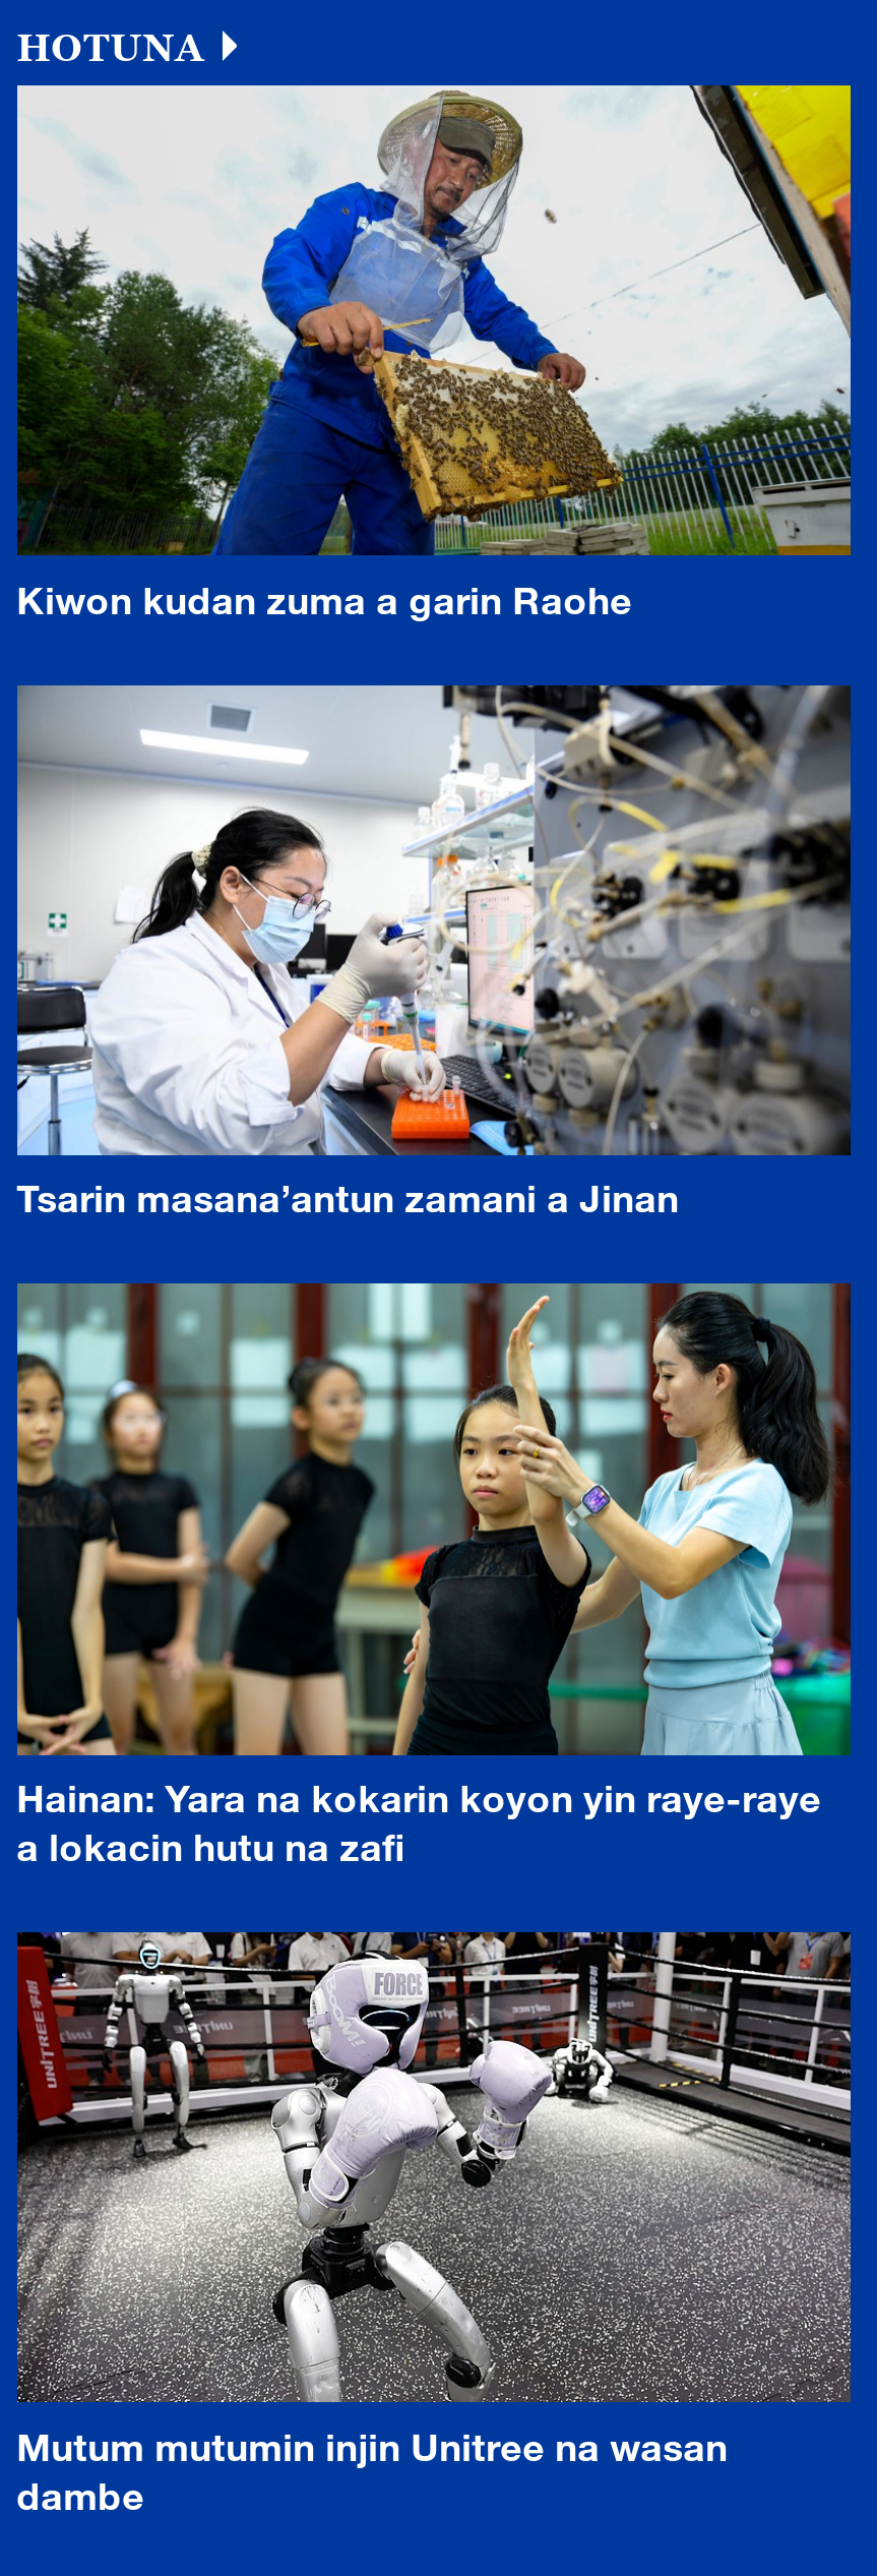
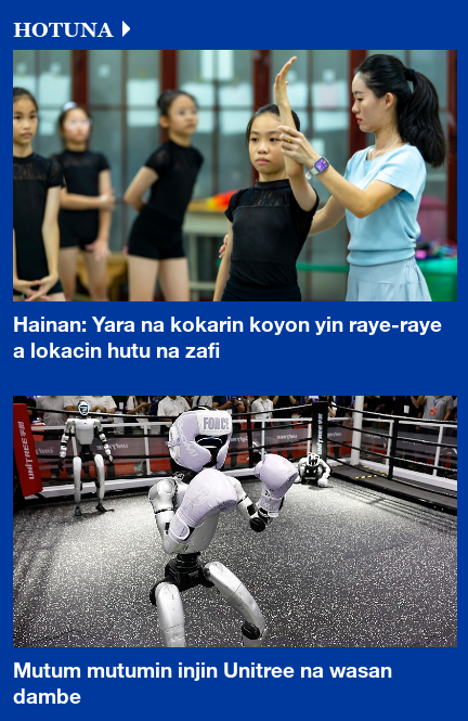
- [image]
- Kiwon kudan zuma a garin Raohe

- [image]
- Tsarin masana’antun zamani a Jinan
